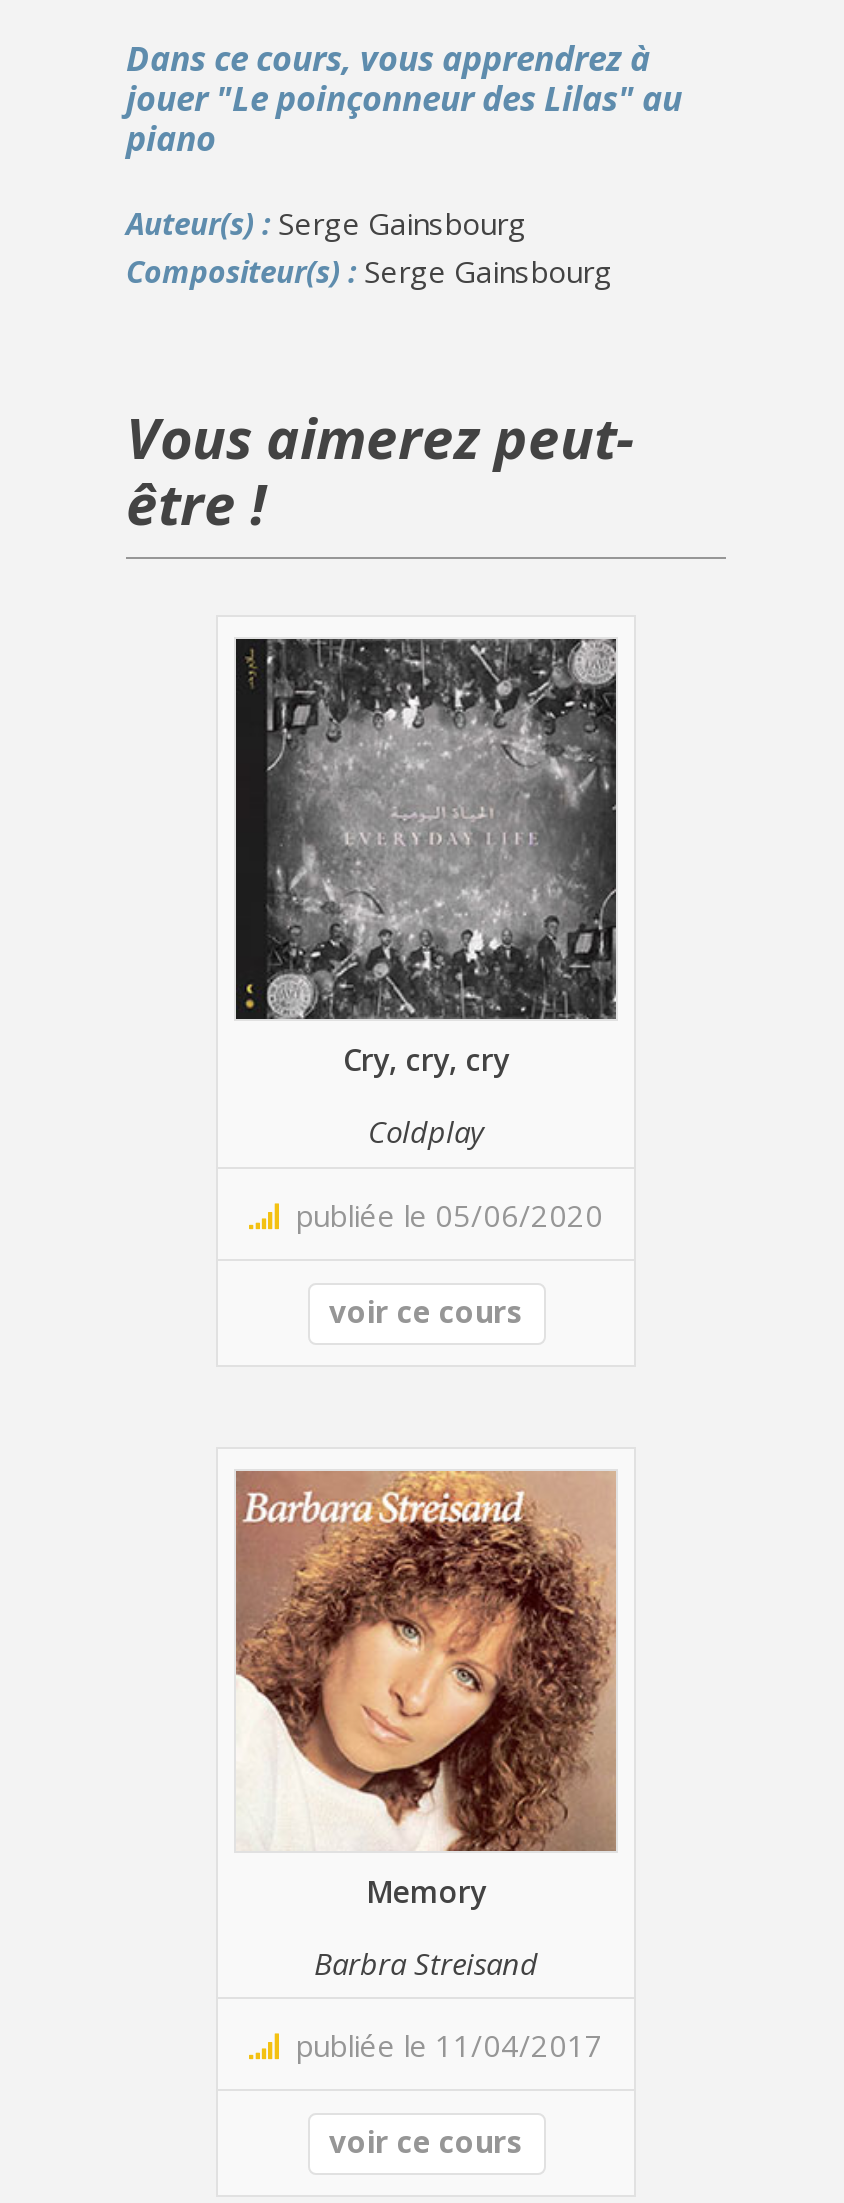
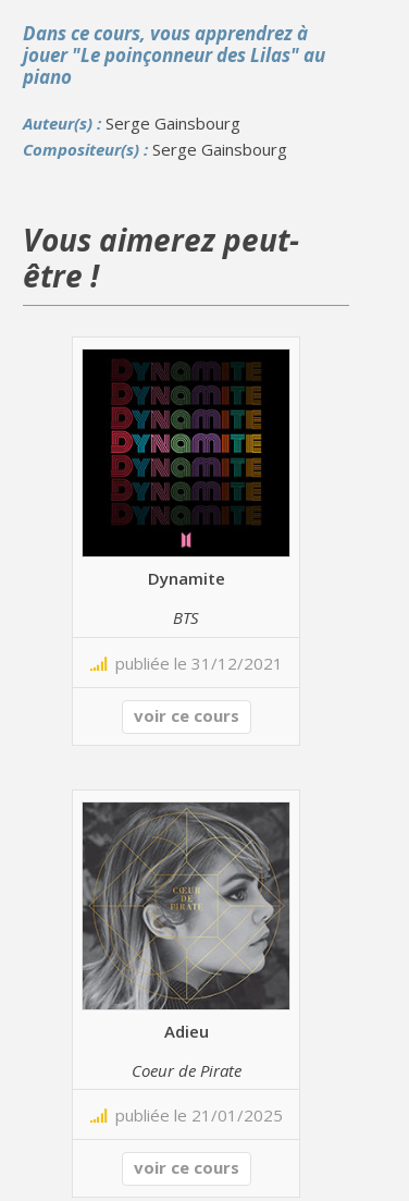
- [image]
- Cry, cry, cry
+ [image]
+ Dynamite

- Coldplay
+ BTS

- publiée le 05/06/2020
+ publiée le 31/12/2021

- [image]
- Memory
+ [image]
+ Adieu

- Barbra Streisand
+ Coeur de Pirate

- publiée le 11/04/2017
+ publiée le 21/01/2025
